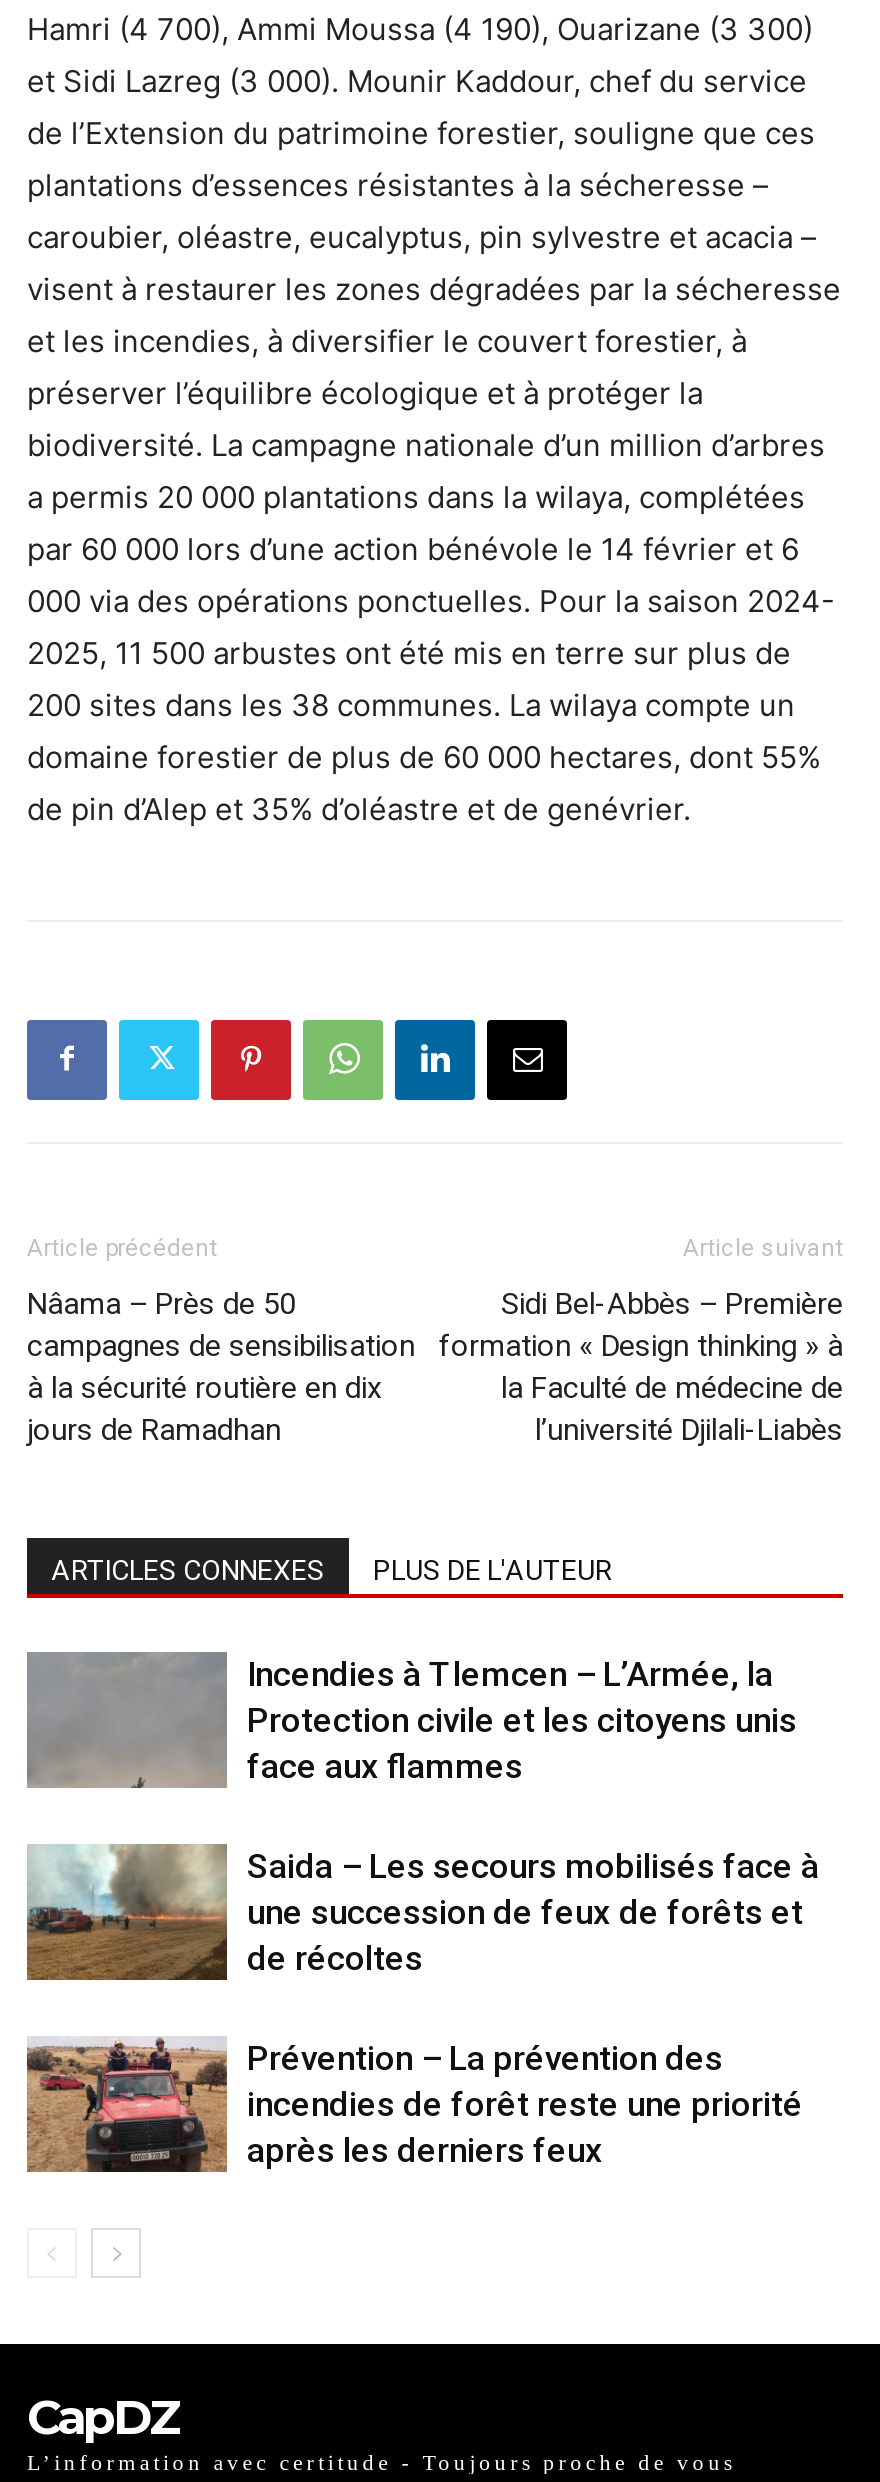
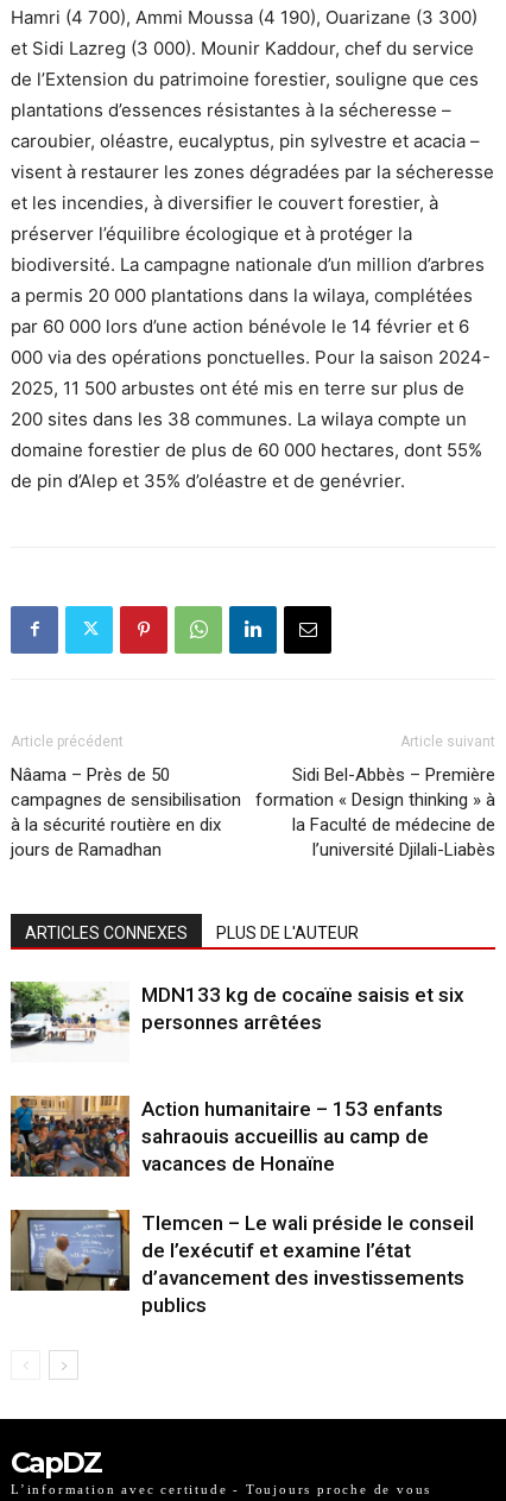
- [image]
- Incendies à Tlemcen – L’Armée, la
- Protection civile et les citoyens unis
- face aux flammes
+ [image]
+ MDN133 kg de cocaïne saisis et six
+ personnes arrêtées

- [image]
- Saida – Les secours mobilisés face à
- une succession de feux de forêts et
- de récoltes
+ [image]
+ Action humanitaire – 153 enfants
+ sahraouis accueillis au camp de
+ vacances de Honaïne

- [image]
- Prévention – La prévention des
- incendies de forêt reste une priorité
- après les derniers feux
+ [image]
+ Tlemcen – Le wali préside le conseil
+ de l’exécutif et examine l’état
+ d’avancement des investissements
+ publics
